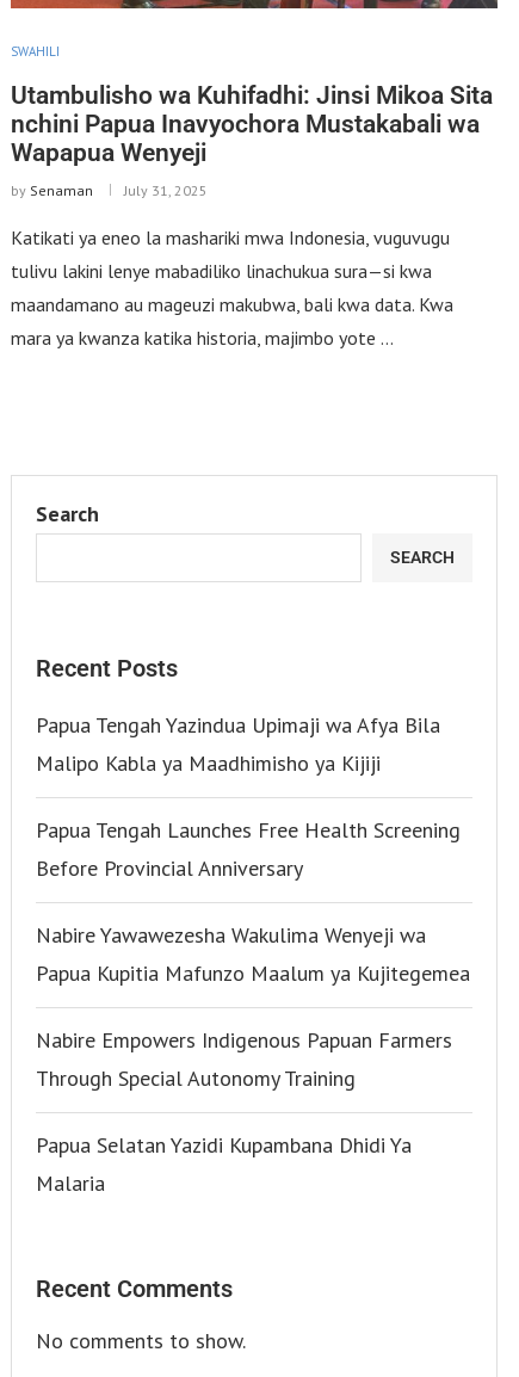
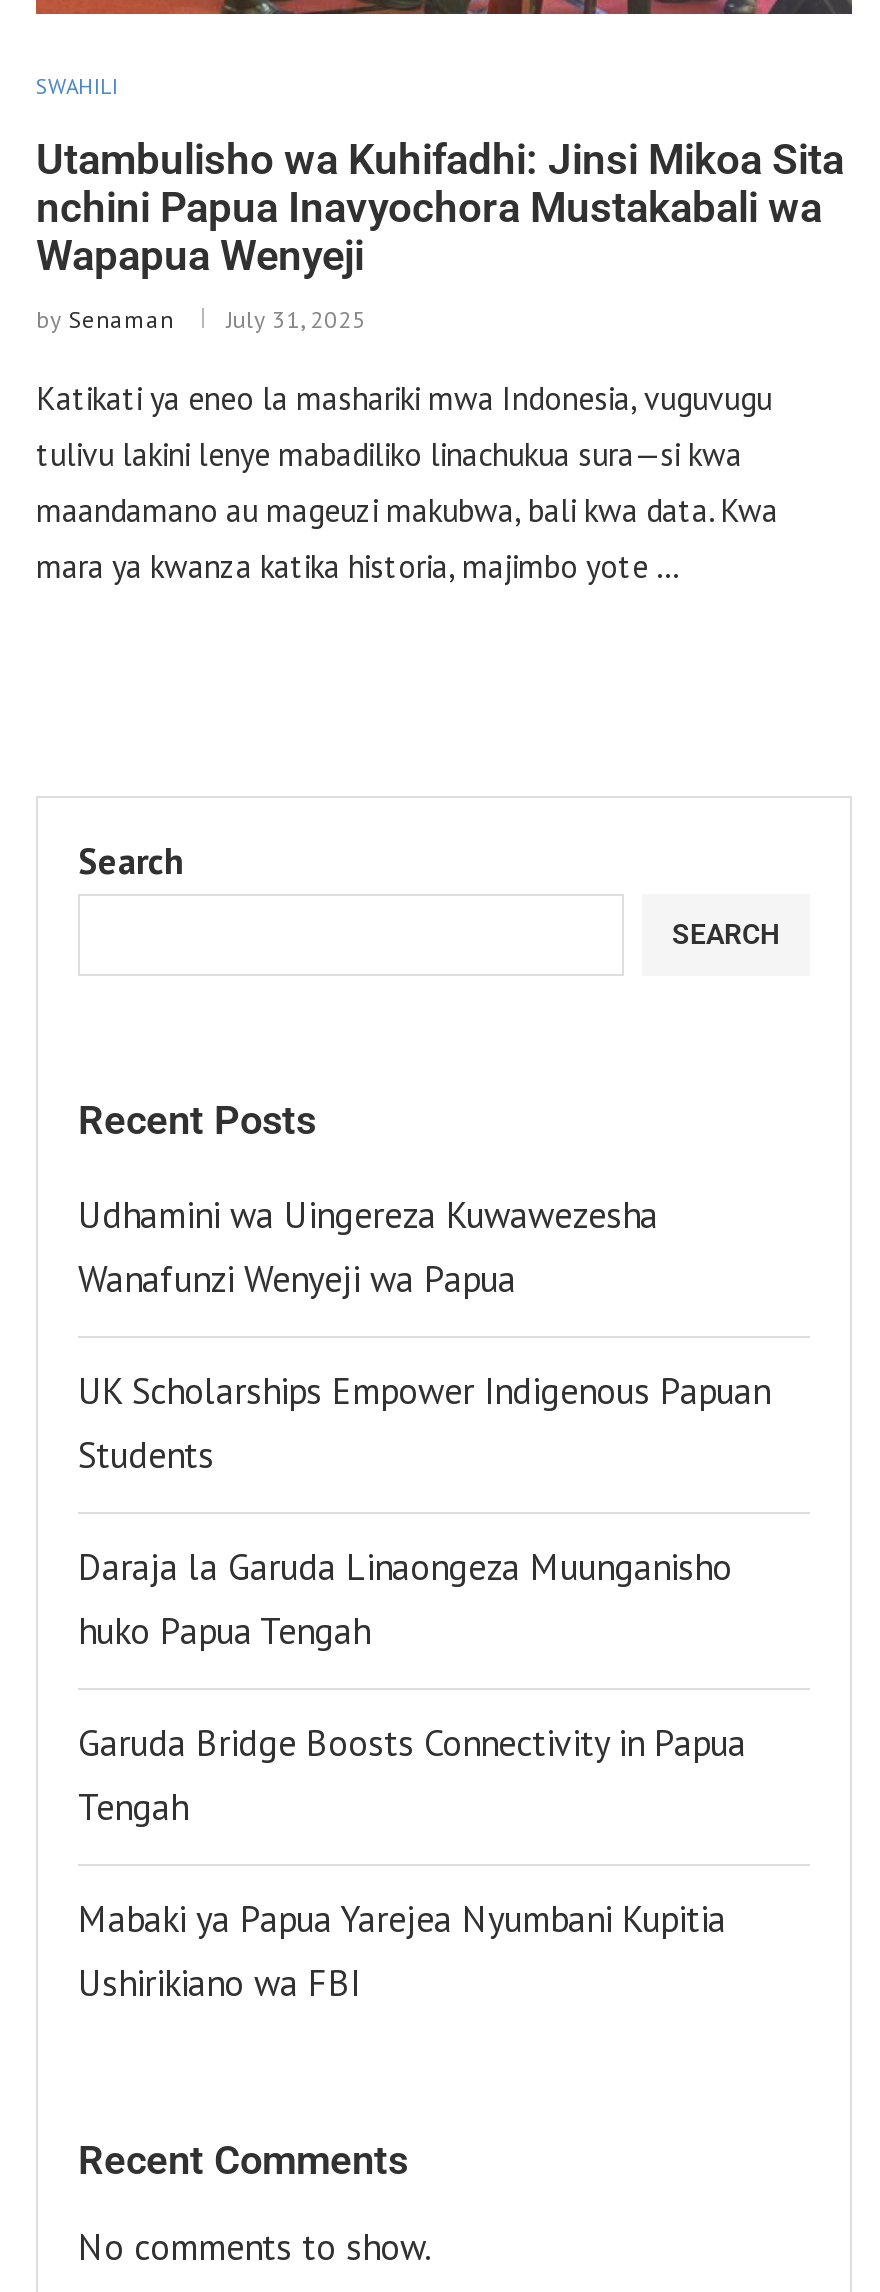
- Papua Tengah Yazindua Upimaji wa Afya Bila
- Malipo Kabla ya Maadhimisho ya Kijiji
+ Udhamini wa Uingereza Kuwawezesha
+ Wanafunzi Wenyeji wa Papua

- Papua Tengah Launches Free Health Screening
- Before Provincial Anniversary
+ UK Scholarships Empower Indigenous Papuan
+ Students

- Nabire Yawawezesha Wakulima Wenyeji wa
- Papua Kupitia Mafunzo Maalum ya Kujitegemea
+ Daraja la Garuda Linaongeza Muunganisho
+ huko Papua Tengah

- Nabire Empowers Indigenous Papuan Farmers
- Through Special Autonomy Training
+ Garuda Bridge Boosts Connectivity in Papua
+ Tengah

- Papua Selatan Yazidi Kupambana Dhidi Ya
- Malaria
+ Mabaki ya Papua Yarejea Nyumbani Kupitia
+ Ushirikiano wa FBI
